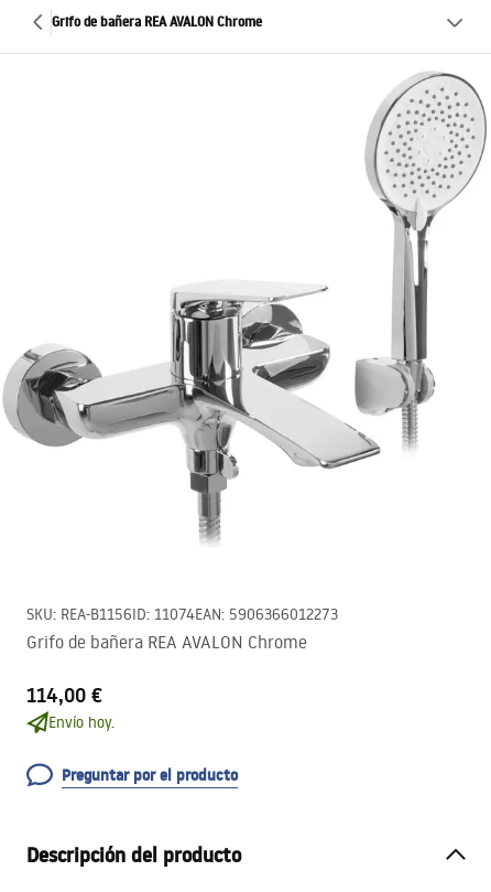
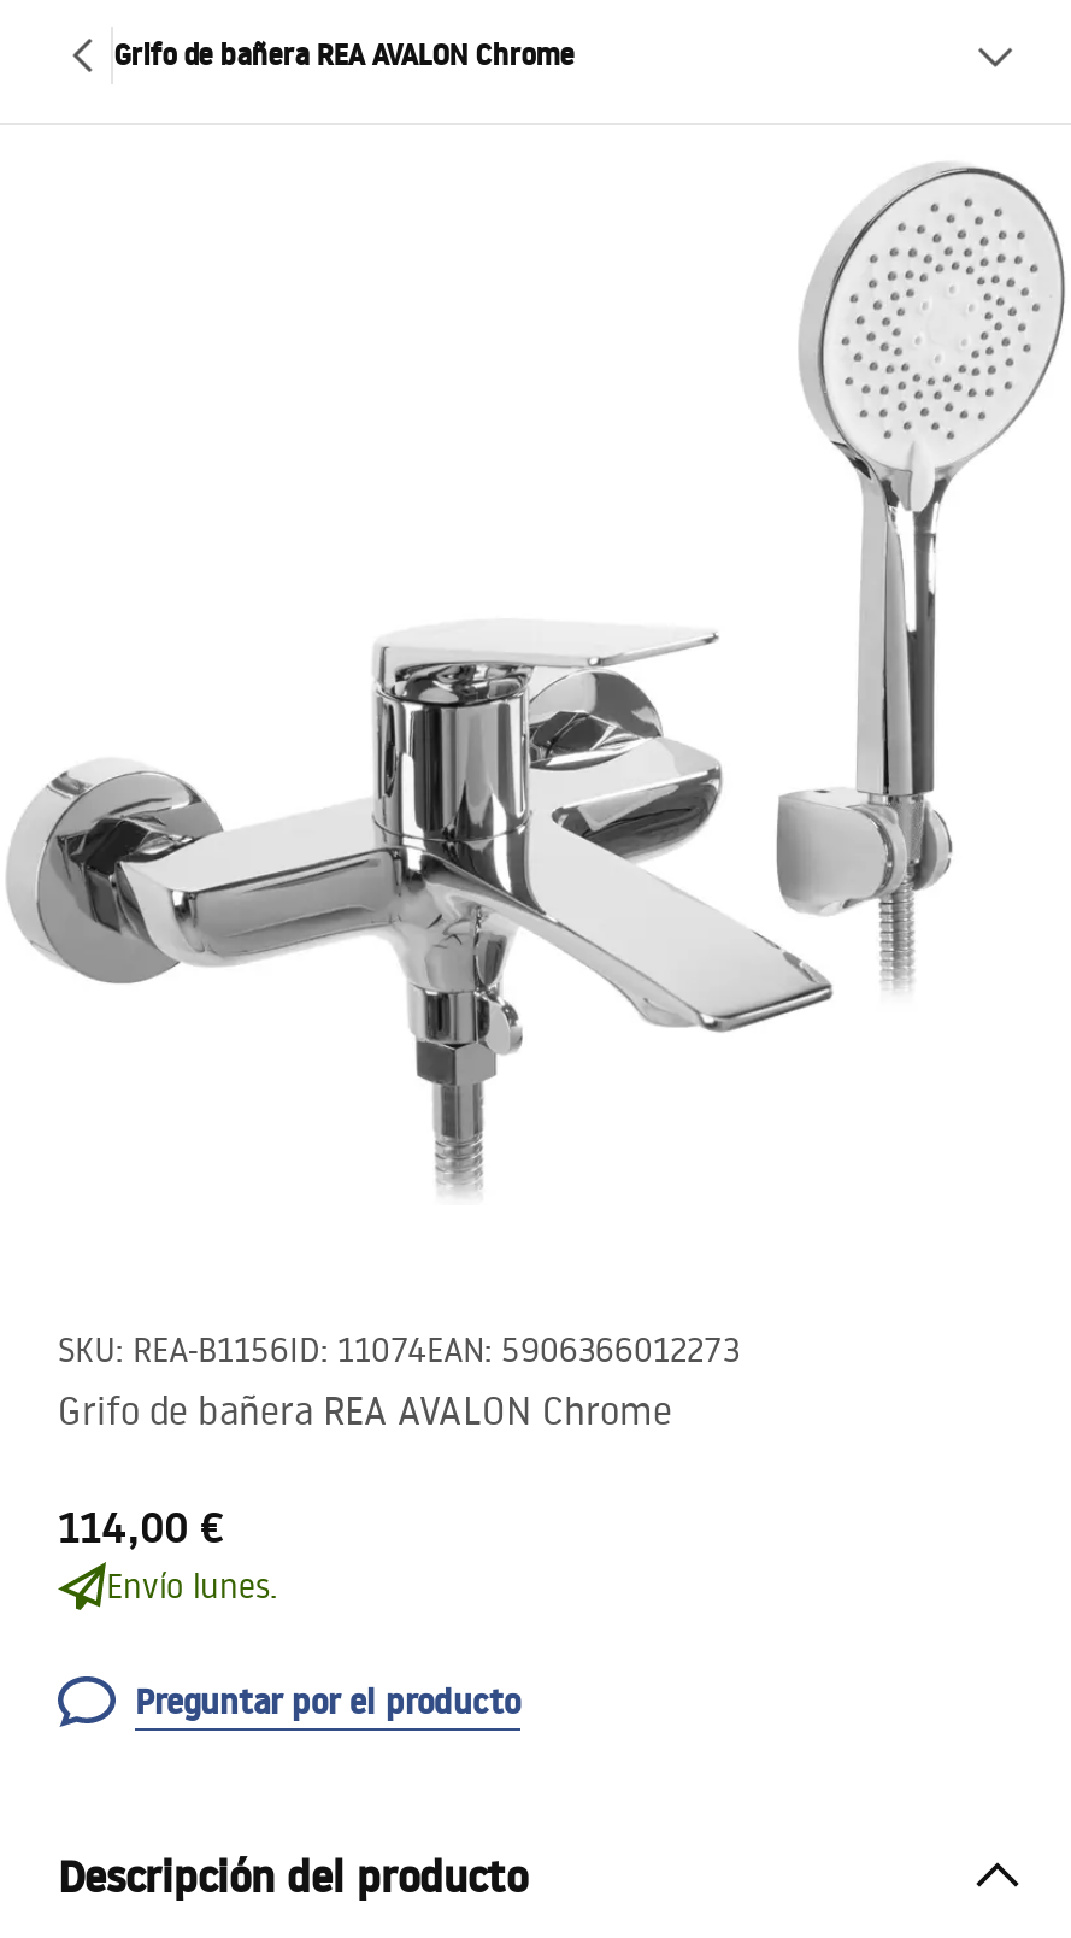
- Envío hoy.
+ Envío lunes.
